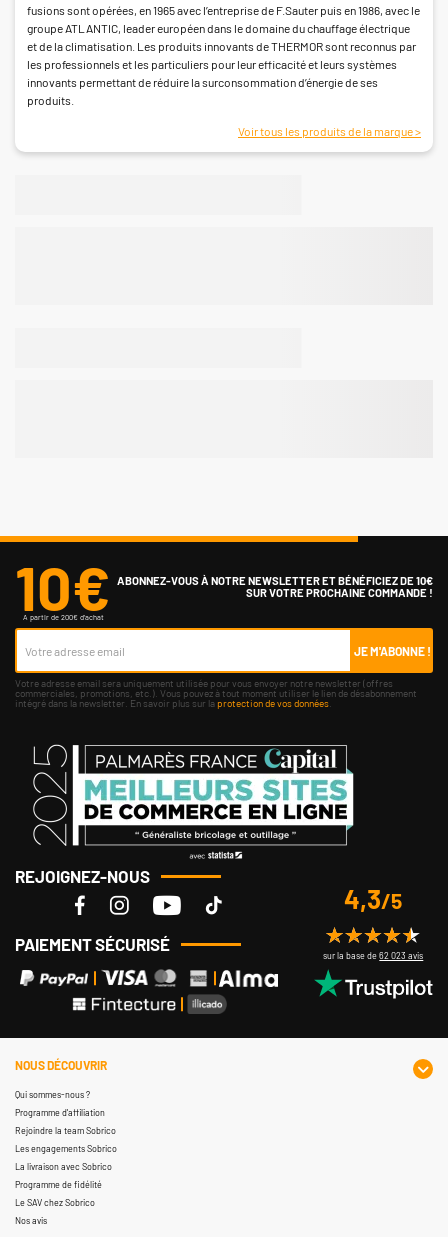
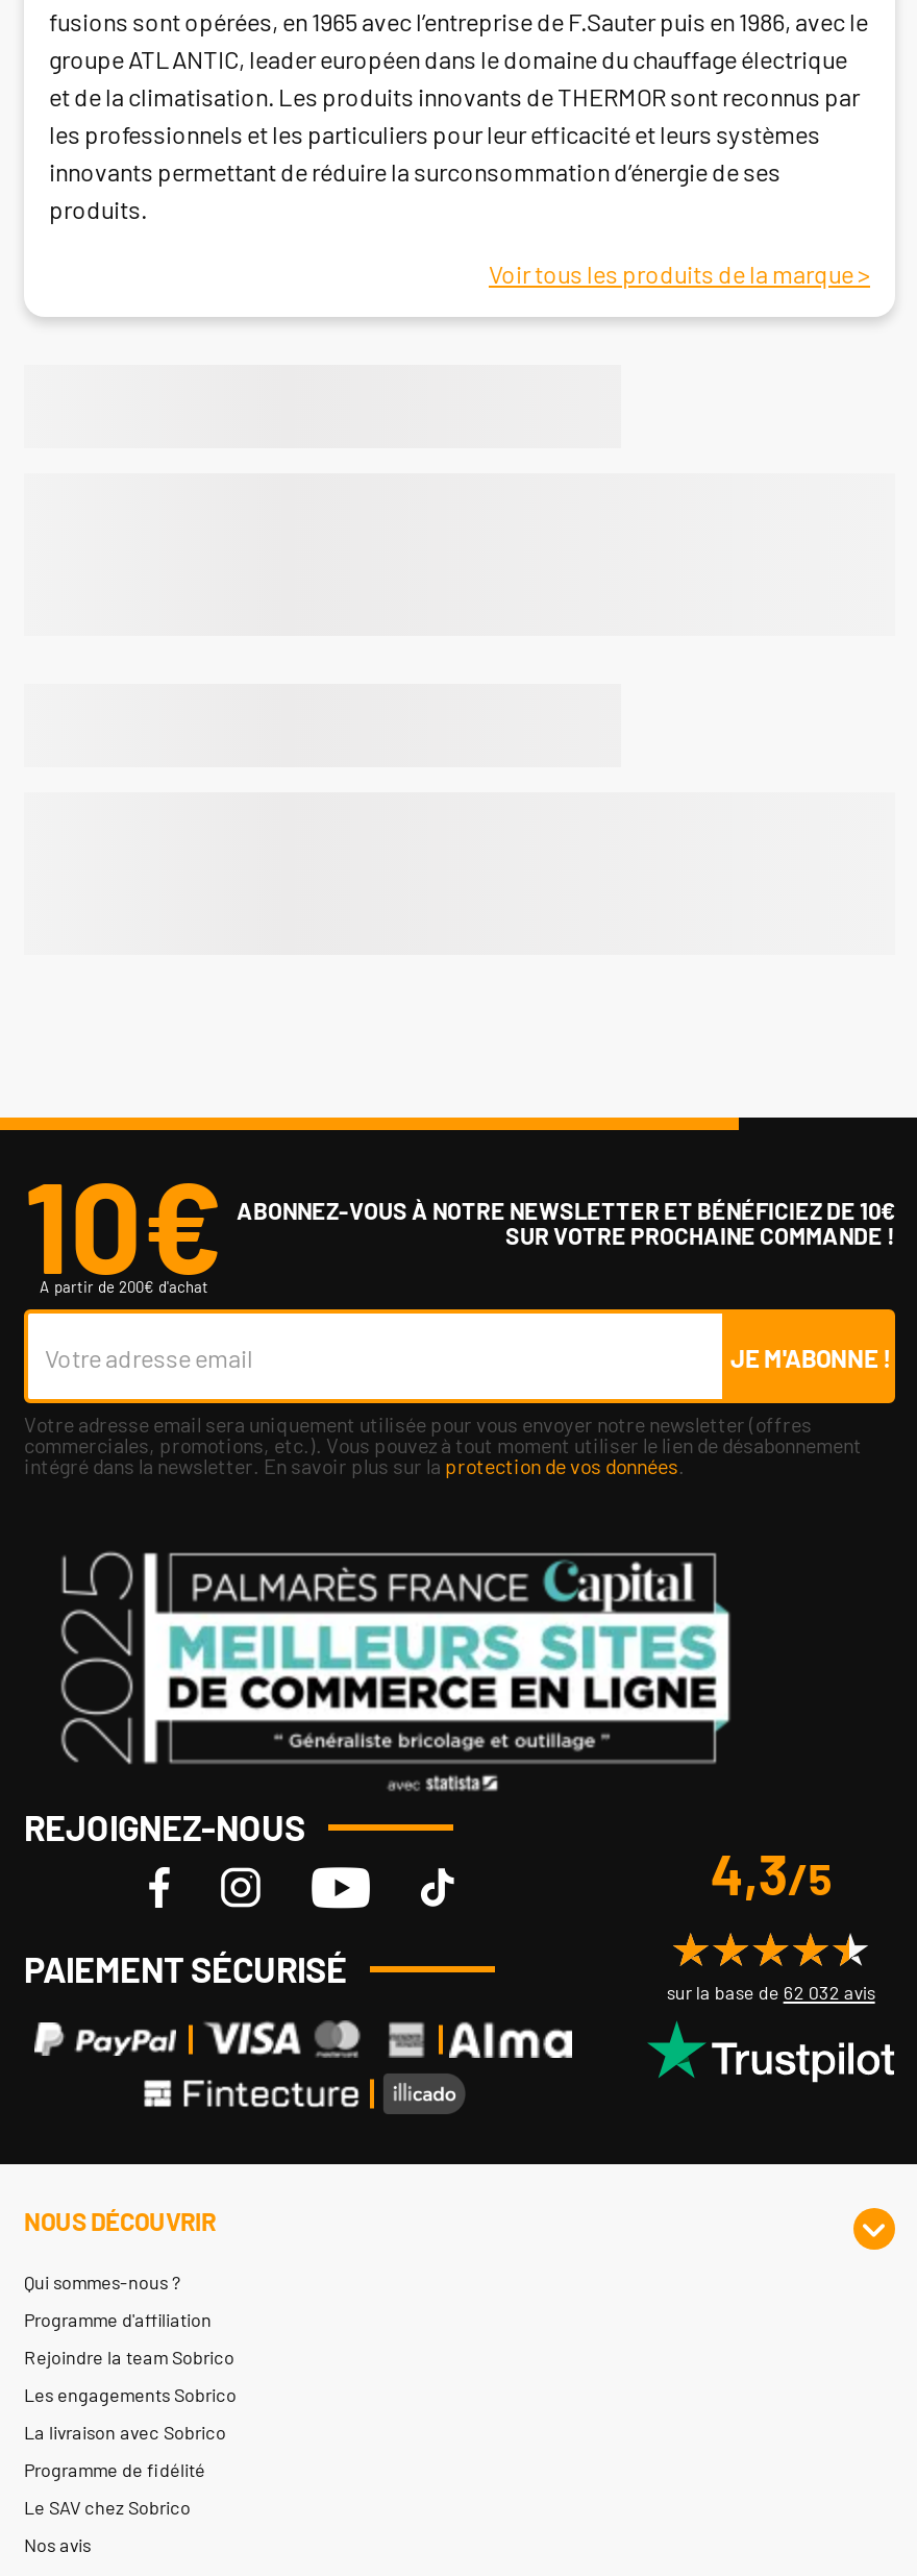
- sur la base de 62 023 avis
+ sur la base de 62 032 avis
